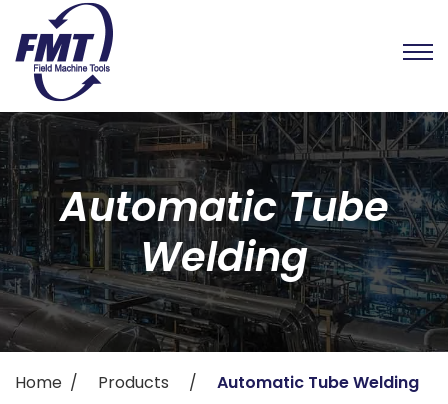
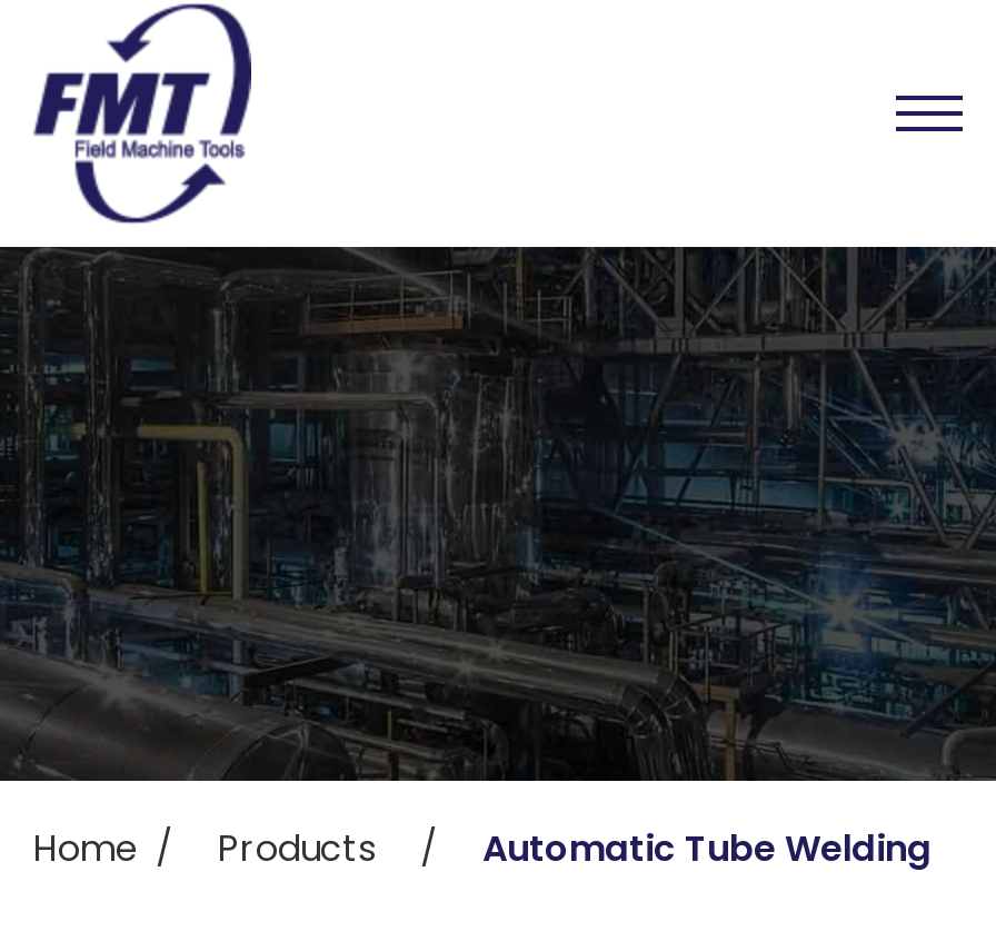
- Automatic Tube
- Welding
